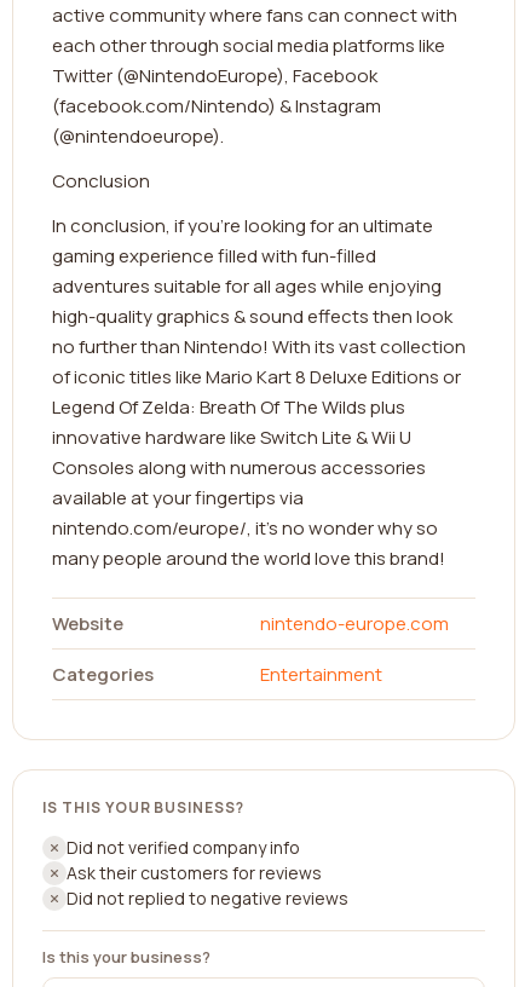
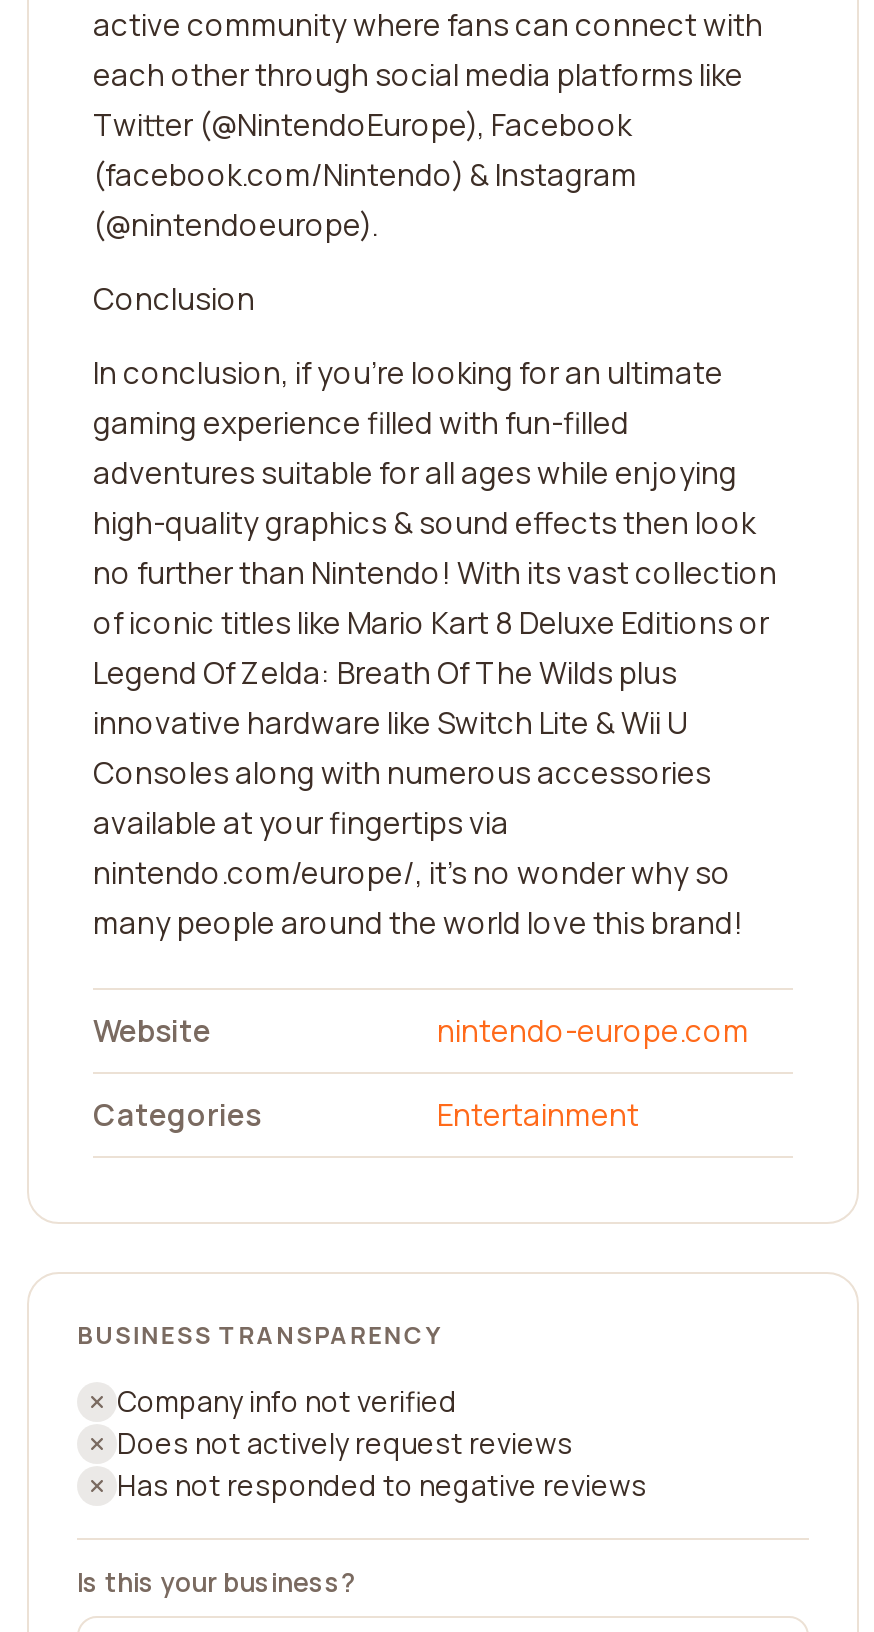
- IS THIS YOUR BUSINESS?
+ BUSINESS TRANSPARENCY

- Did not verified company info
- Ask their customers for reviews
- Did not replied to negative reviews
+ Company info not verified
+ Does not actively request reviews
+ Has not responded to negative reviews
